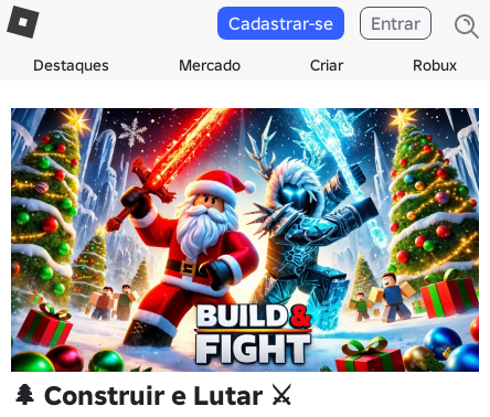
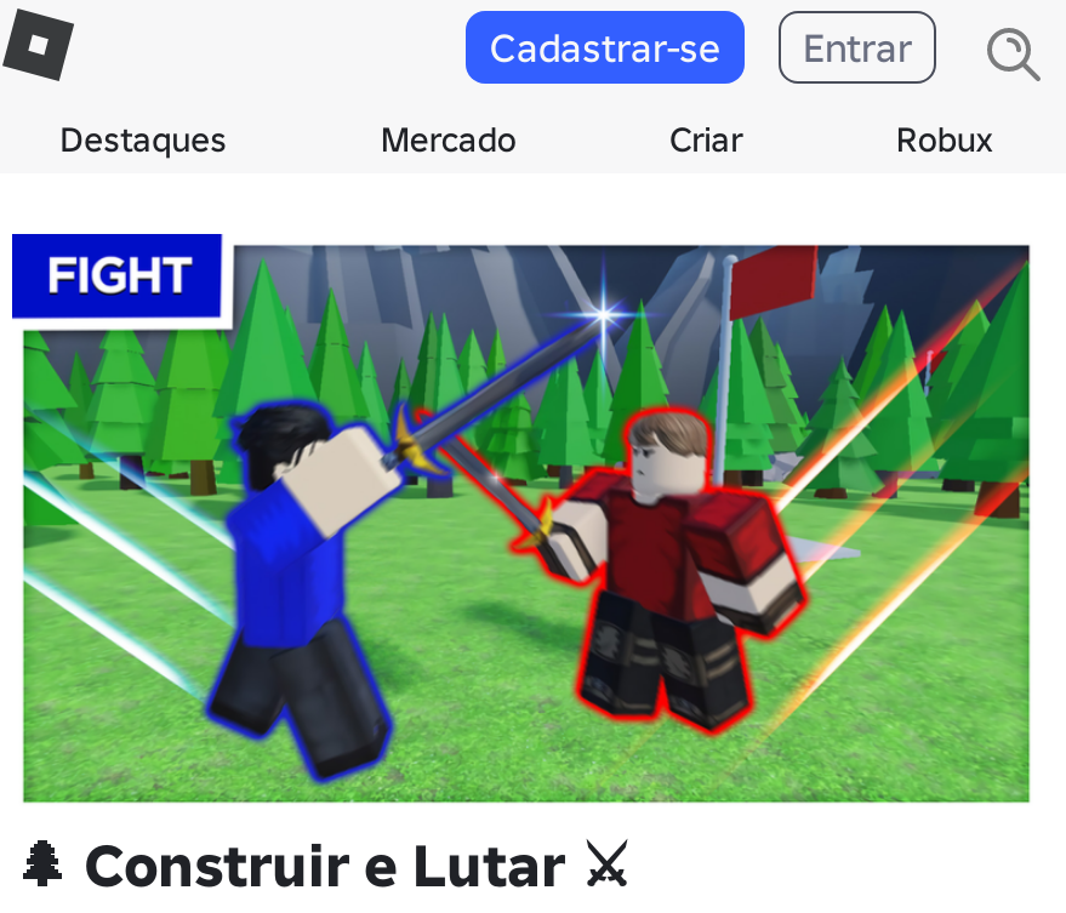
- [image]
+ [image]
